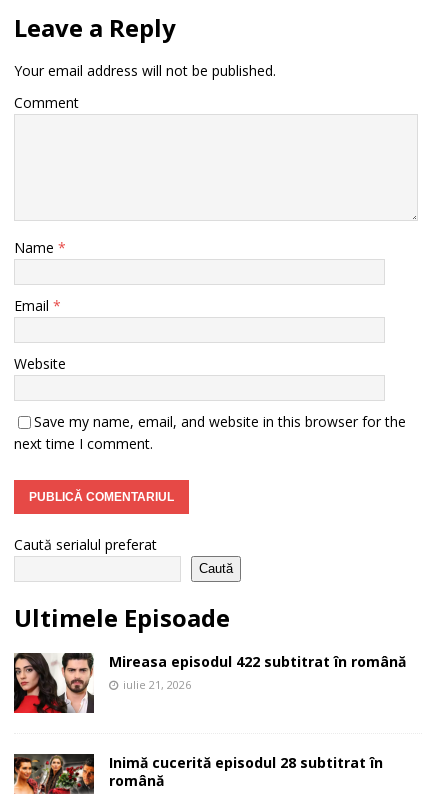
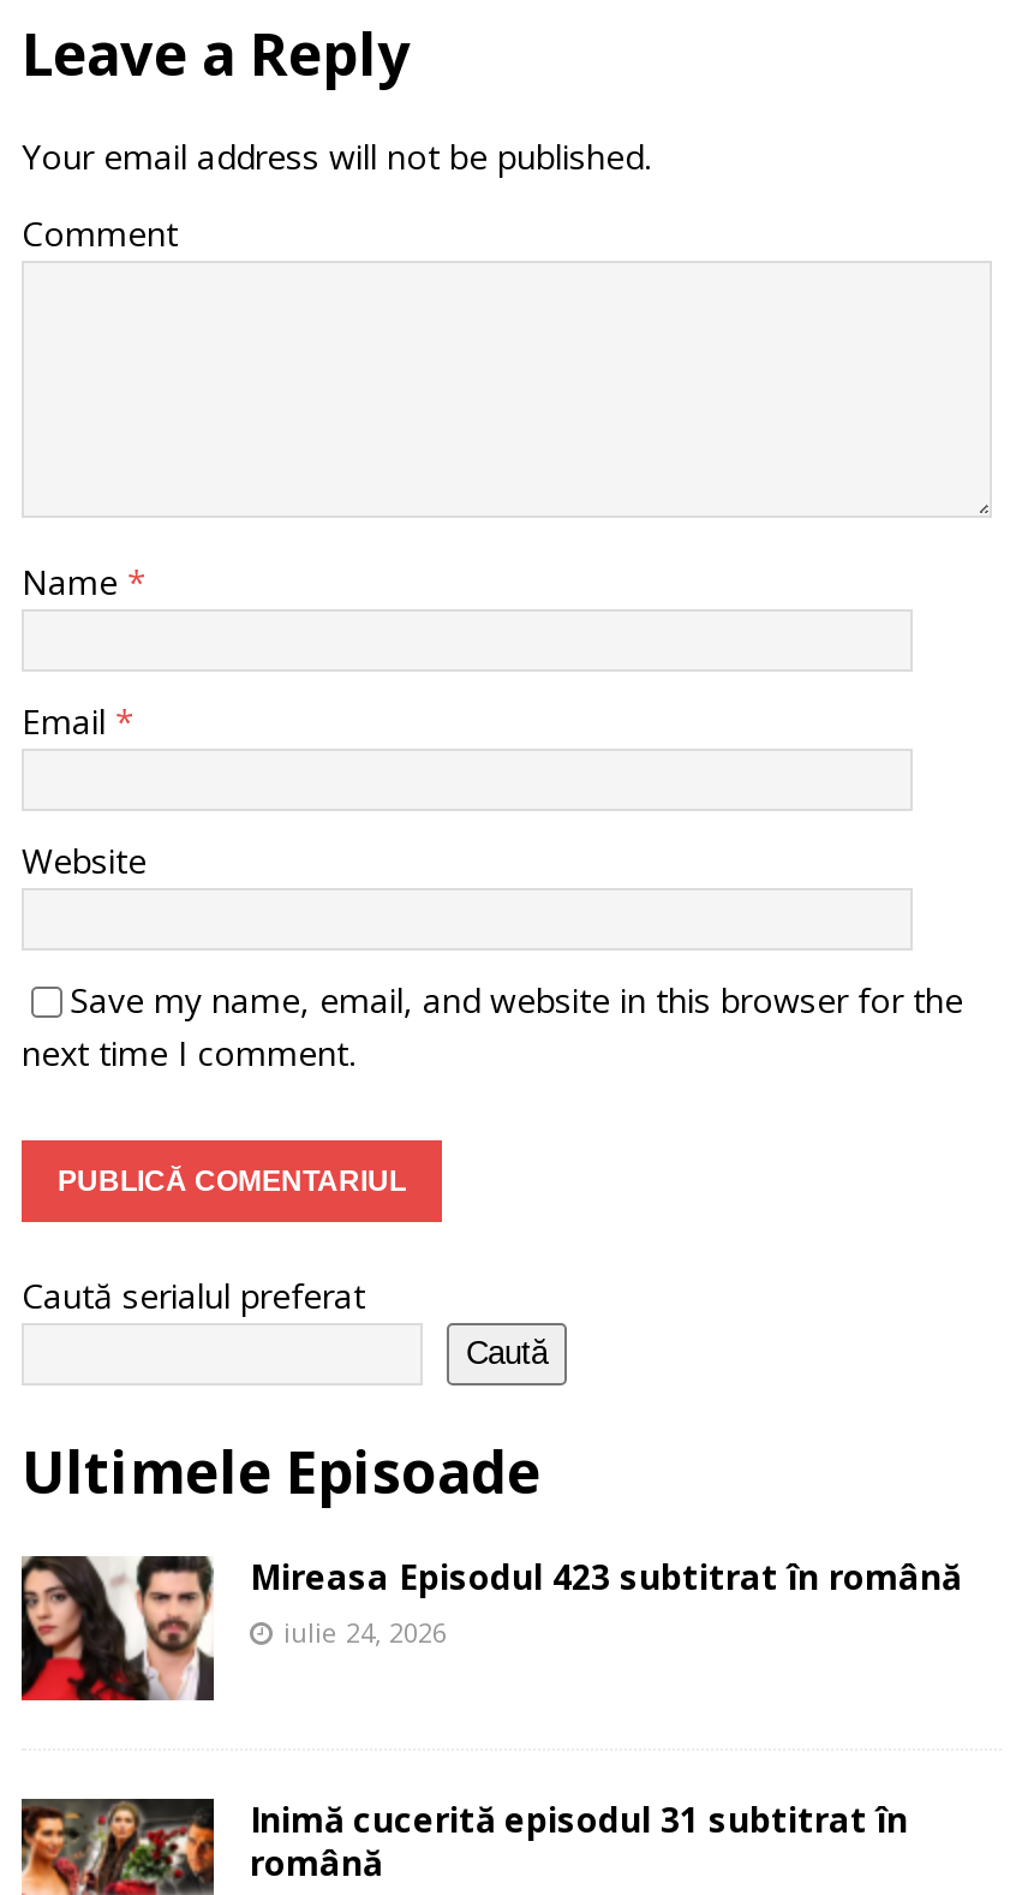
- Mireasa episodul 422 subtitrat în română
+ Mireasa Episodul 423 subtitrat în română

- iulie 21, 2026
+ iulie 24, 2026

- Inimă cucerită episodul 28 subtitrat în
+ Inimă cucerită episodul 31 subtitrat în
